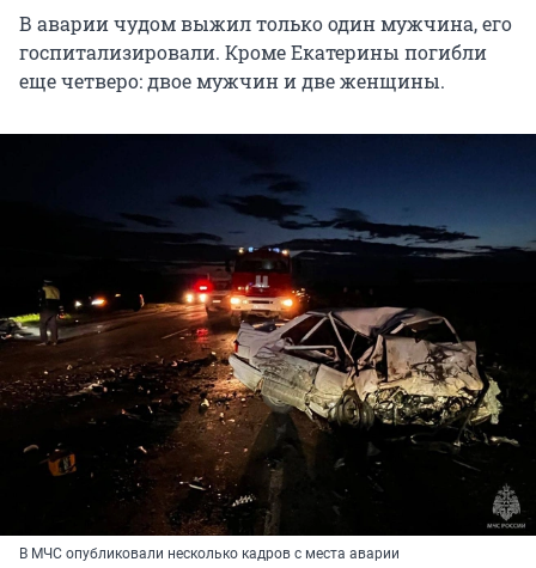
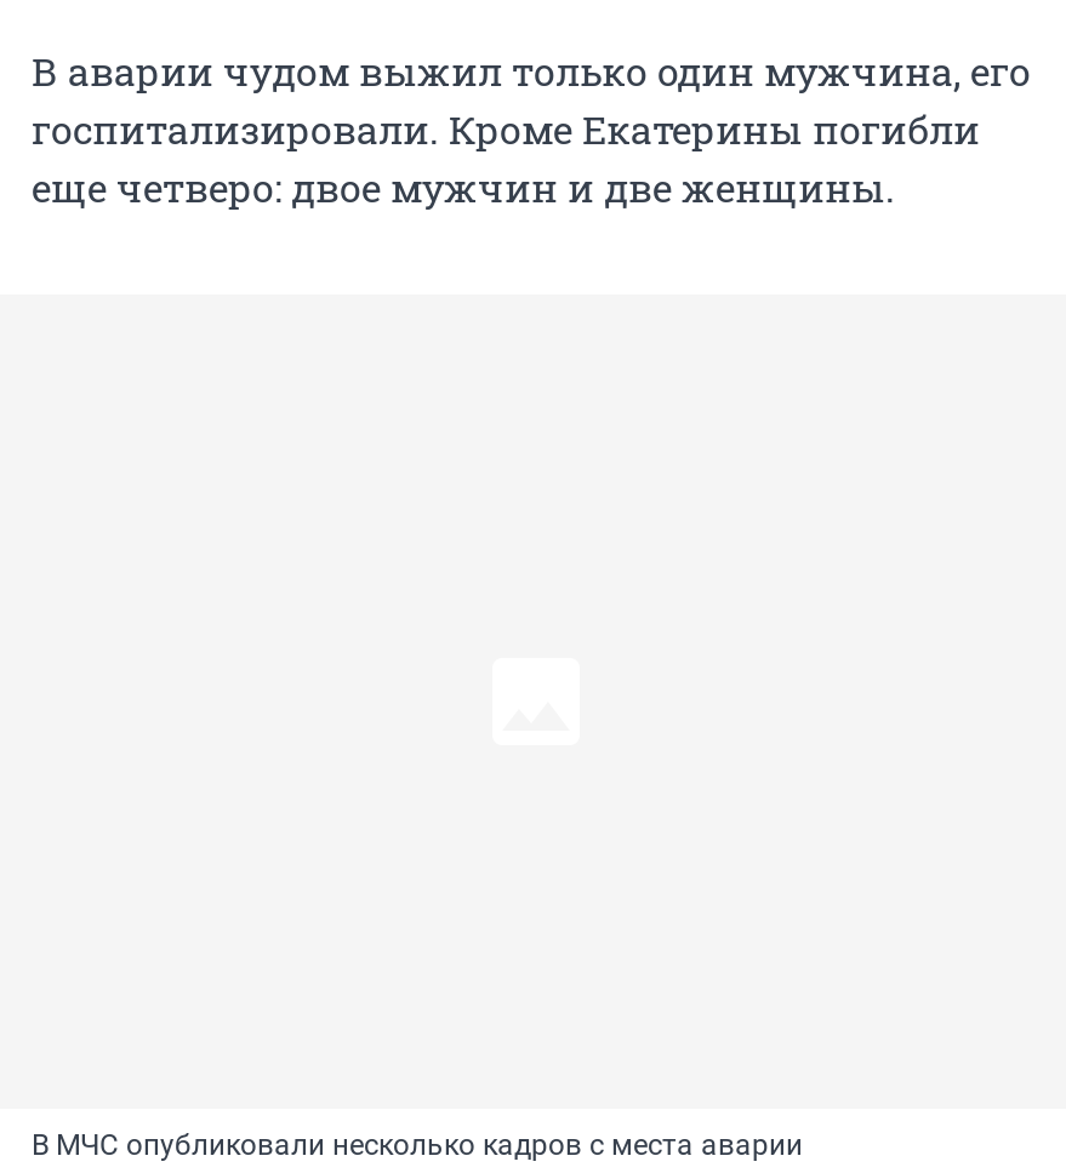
- [image]
